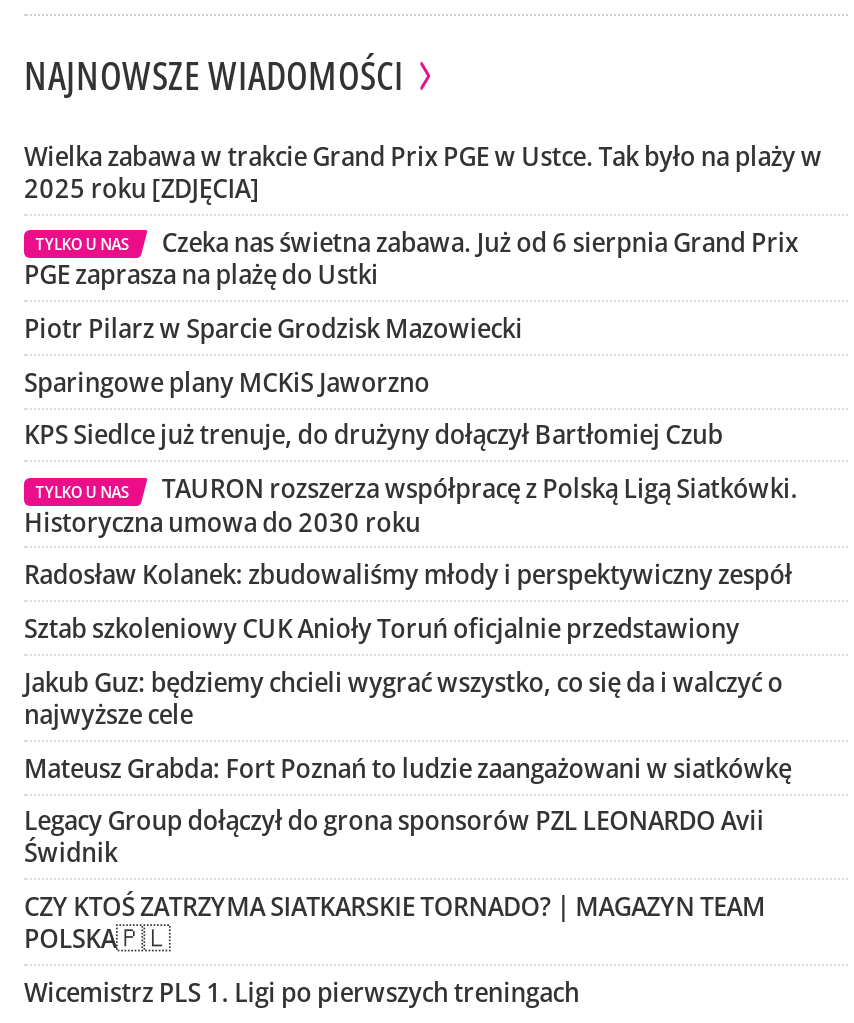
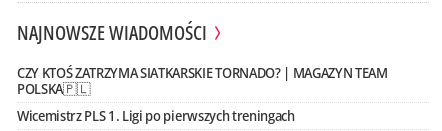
- Wielka zabawa w trakcie Grand Prix PGE w Ustce. Tak było na plaży w
- 2025 roku [ZDJĘCIA]
- TYLKO U NAS
- Czeka nas świetna zabawa. Już od 6 sierpnia Grand Prix
- PGE zaprasza na plażę do Ustki
- Piotr Pilarz w Sparcie Grodzisk Mazowiecki
- Sparingowe plany MCKiS Jaworzno
- KPS Siedlce już trenuje, do drużyny dołączył Bartłomiej Czub
- TYLKO U NAS
- TAURON rozszerza współpracę z Polską Ligą Siatkówki.
- Historyczna umowa do 2030 roku
- Radosław Kolanek: zbudowaliśmy młody i perspektywiczny zespół
- Sztab szkoleniowy CUK Anioły Toruń oficjalnie przedstawiony
- Jakub Guz: będziemy chcieli wygrać wszystko, co się da i walczyć o
- najwyższe cele
- Mateusz Grabda: Fort Poznań to ludzie zaangażowani w siatkówkę
- Legacy Group dołączył do grona sponsorów PZL LEONARDO Avii
- Świdnik
